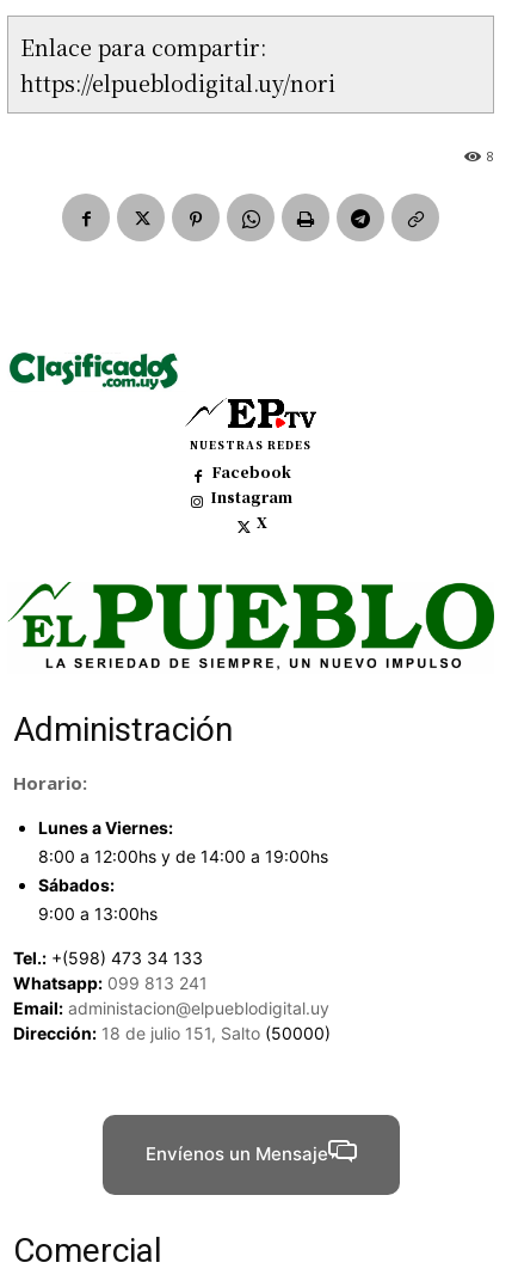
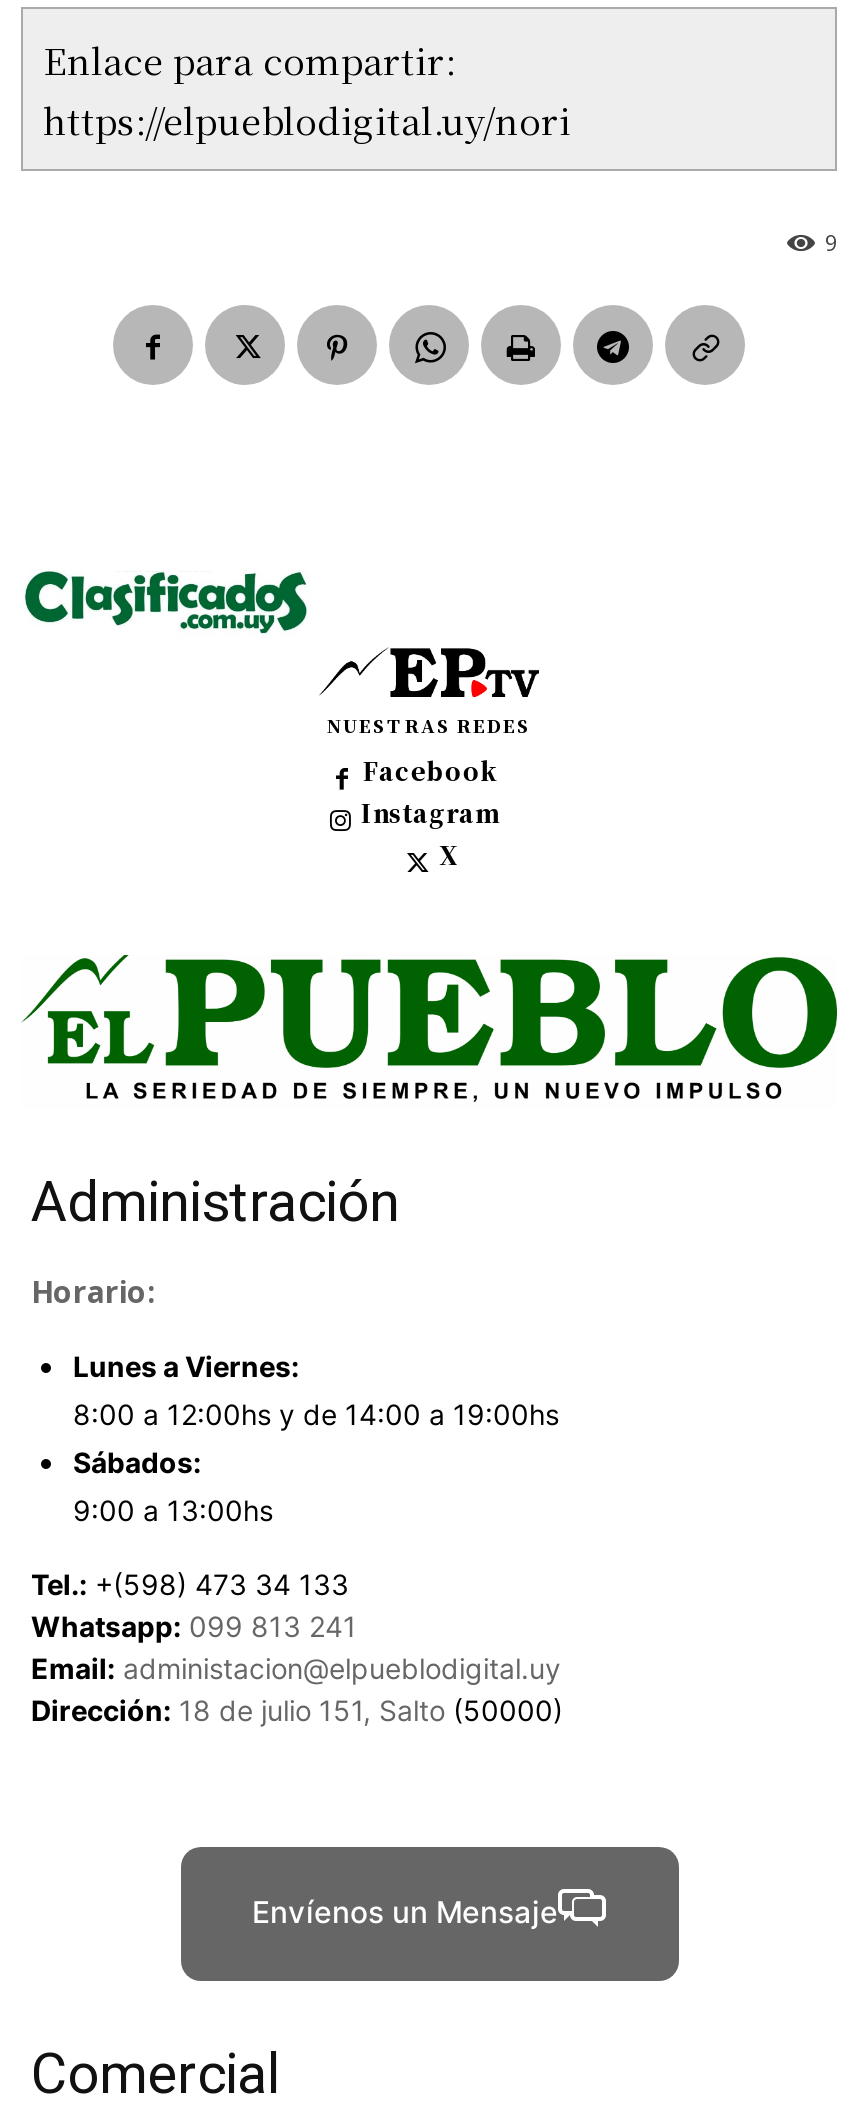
- 8
+ 9
